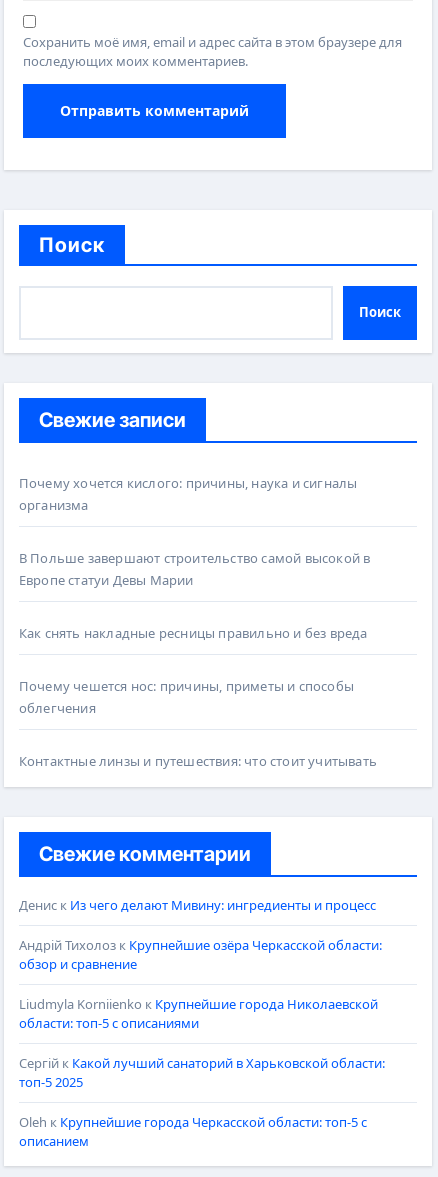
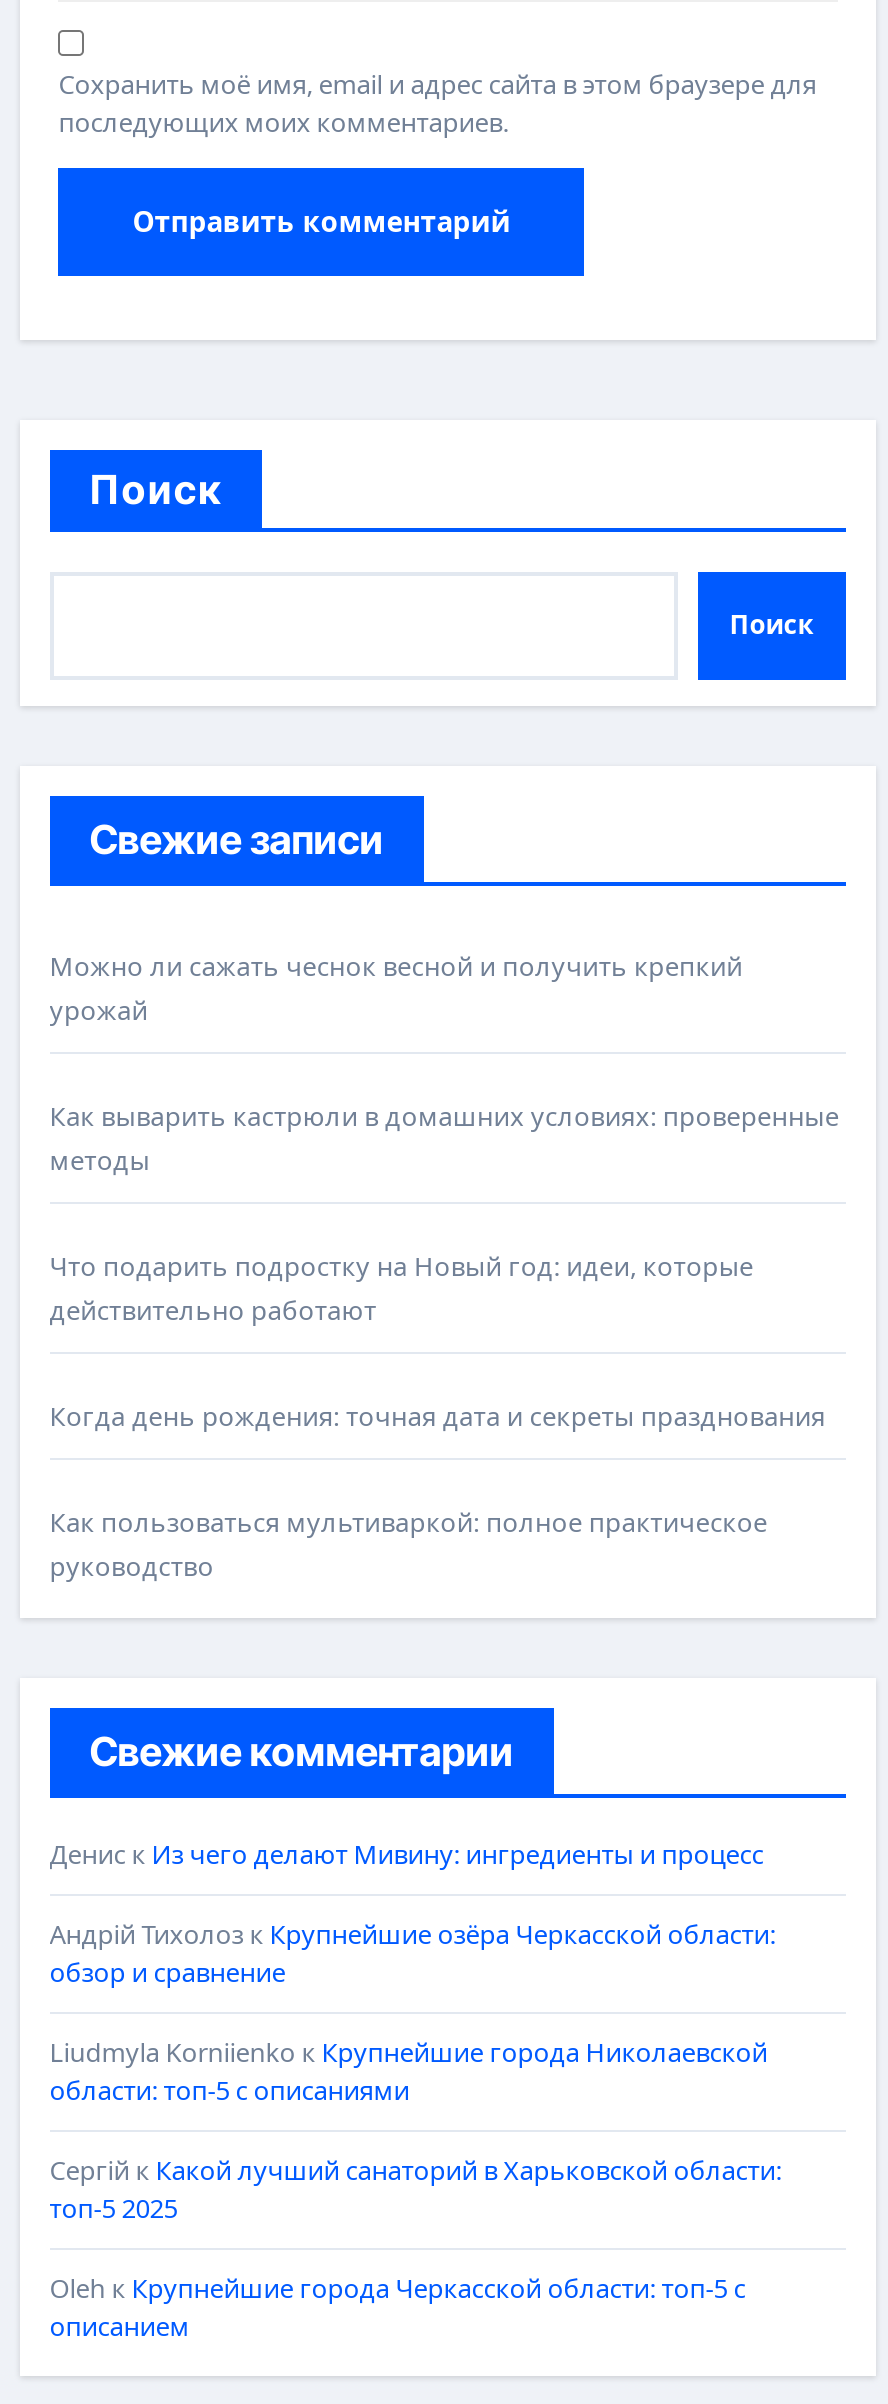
- Почему хочется кислого: причины, наука и сигналы
- организма
+ Можно ли сажать чеснок весной и получить крепкий
+ урожай

- В Польше завершают строительство самой высокой в
- Европе статуи Девы Марии
+ Как выварить кастрюли в домашних условиях: проверенные
+ методы

- Как снять накладные ресницы правильно и без вреда
+ Что подарить подростку на Новый год: идеи, которые
+ действительно работают

- Почему чешется нос: причины, приметы и способы
- облегчения
+ Когда день рождения: точная дата и секреты празднования

- Контактные линзы и путешествия: что стоит учитывать
+ Как пользоваться мультиваркой: полное практическое
+ руководство
